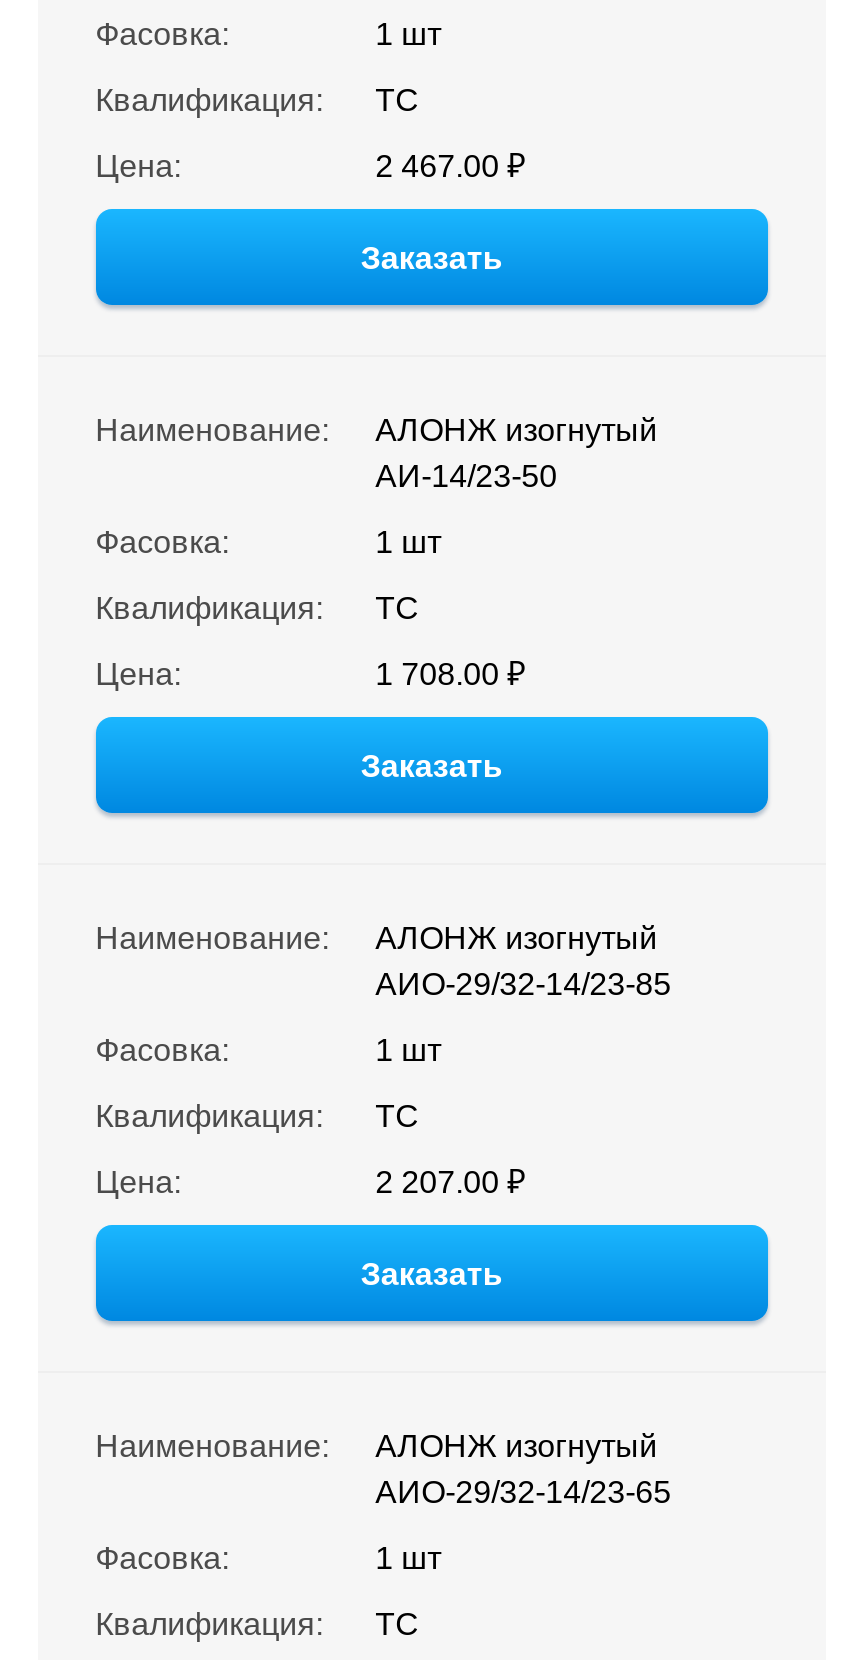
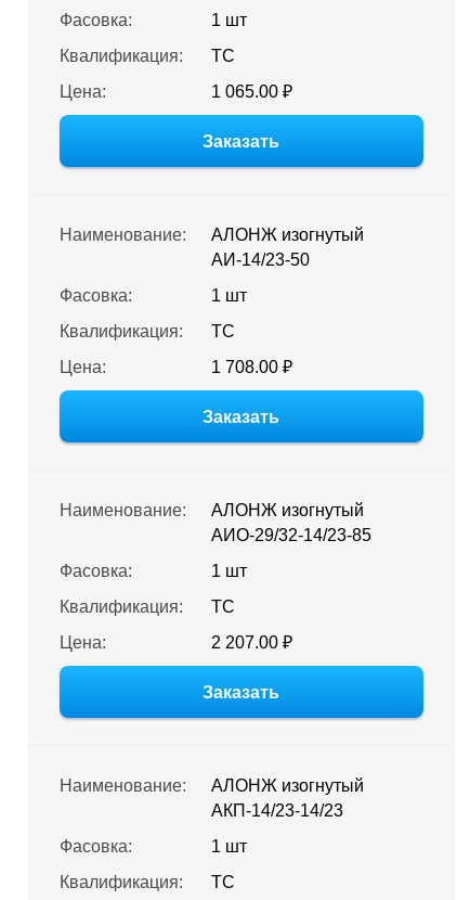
- 2 467.00 ₽
+ 1 065.00 ₽

- АИО-29/32-14/23-65
+ АКП-14/23-14/23
